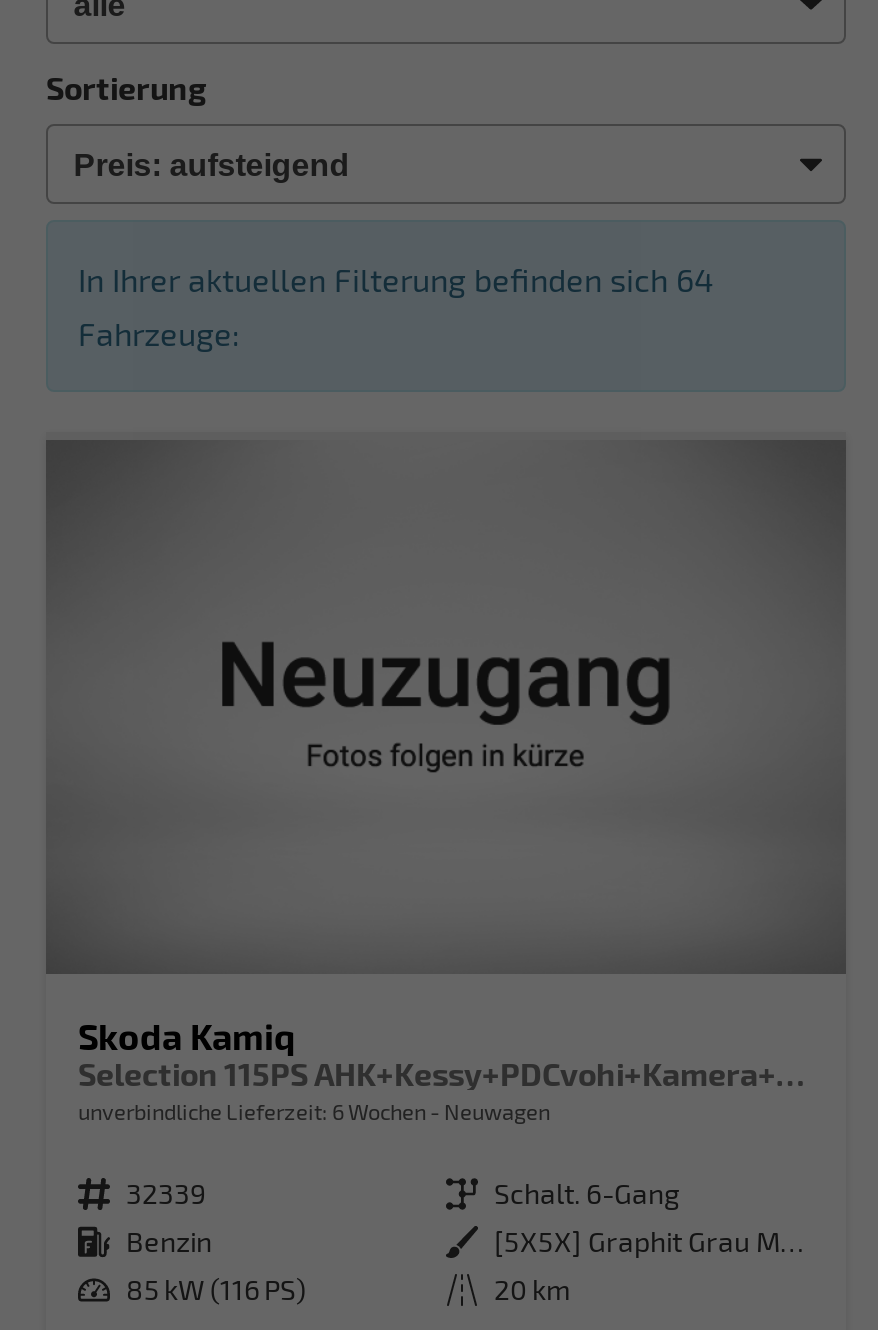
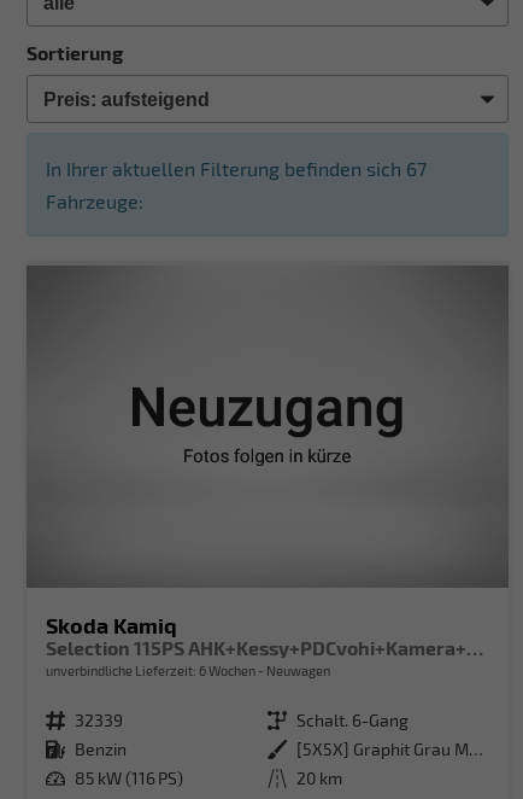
- In Ihrer aktuellen Filterung befinden sich 64
+ In Ihrer aktuellen Filterung befinden sich 67
